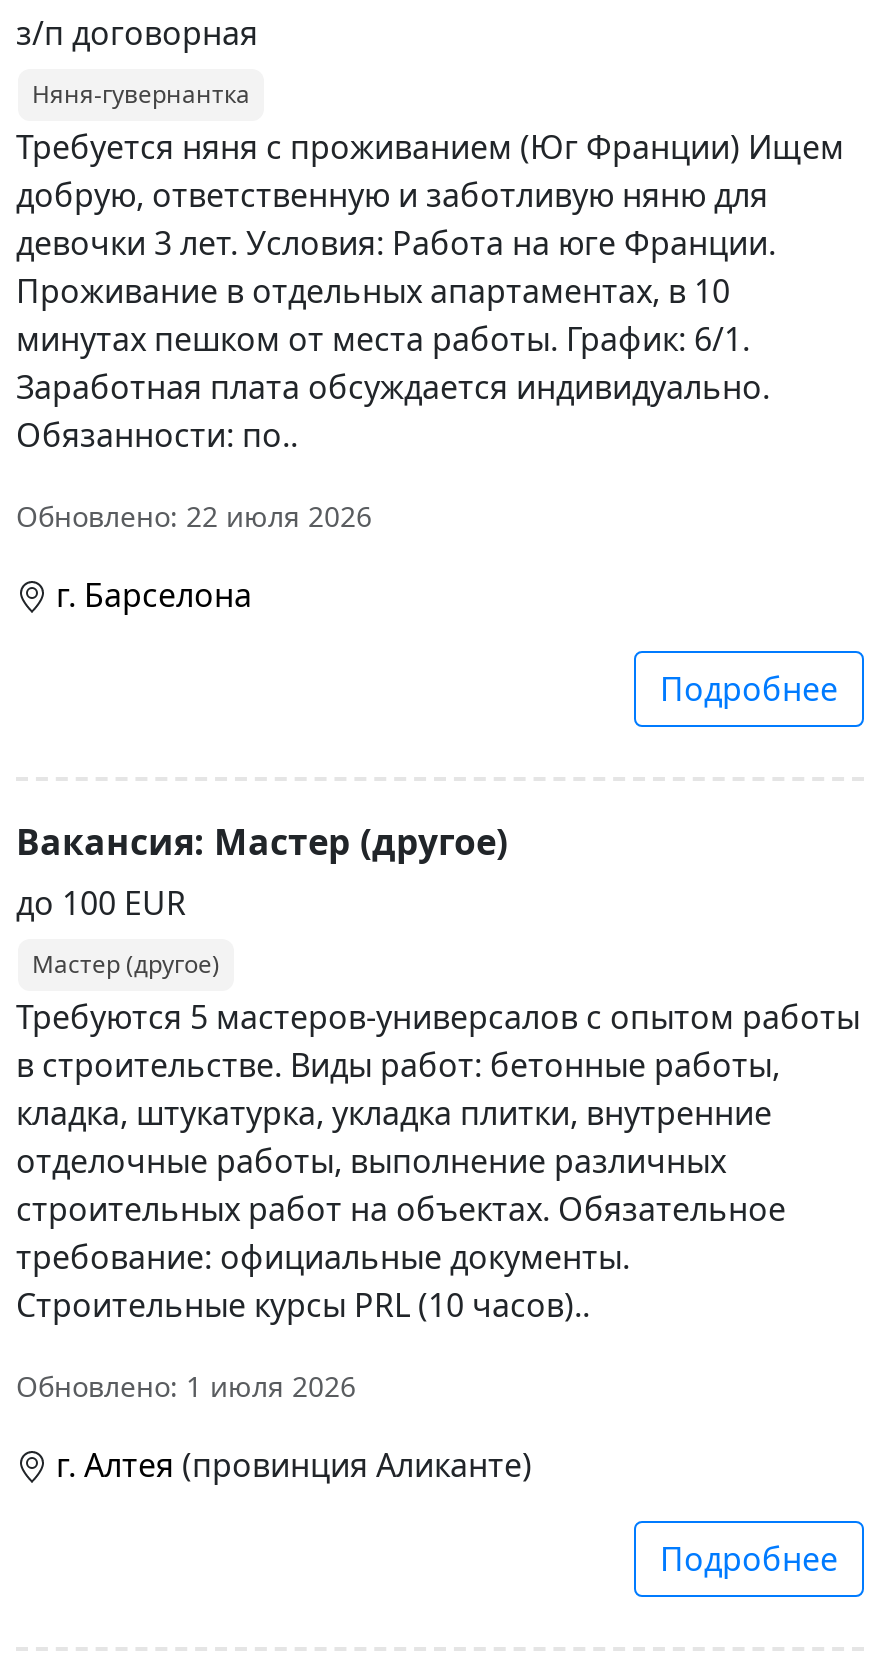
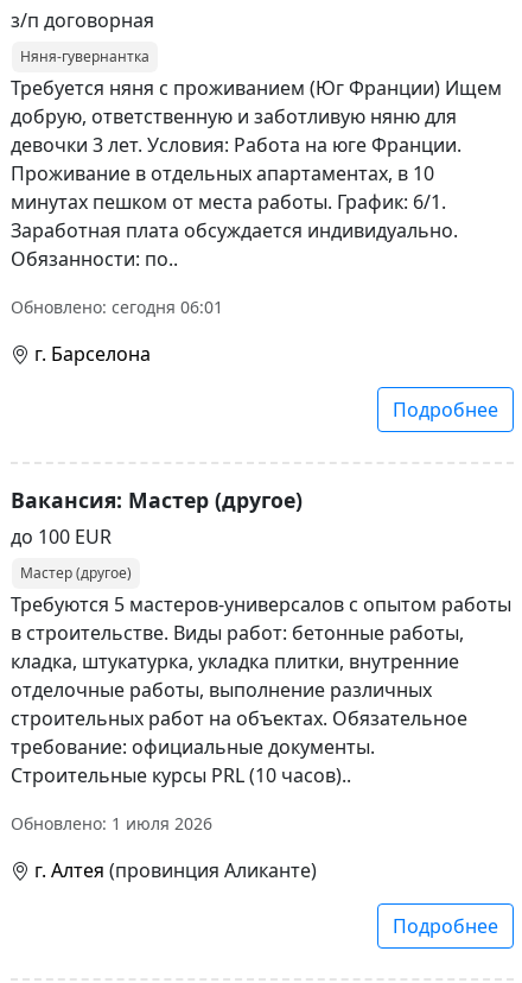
- Обновлено: 22 июля 2026
+ Обновлено: сегодня 06:01
